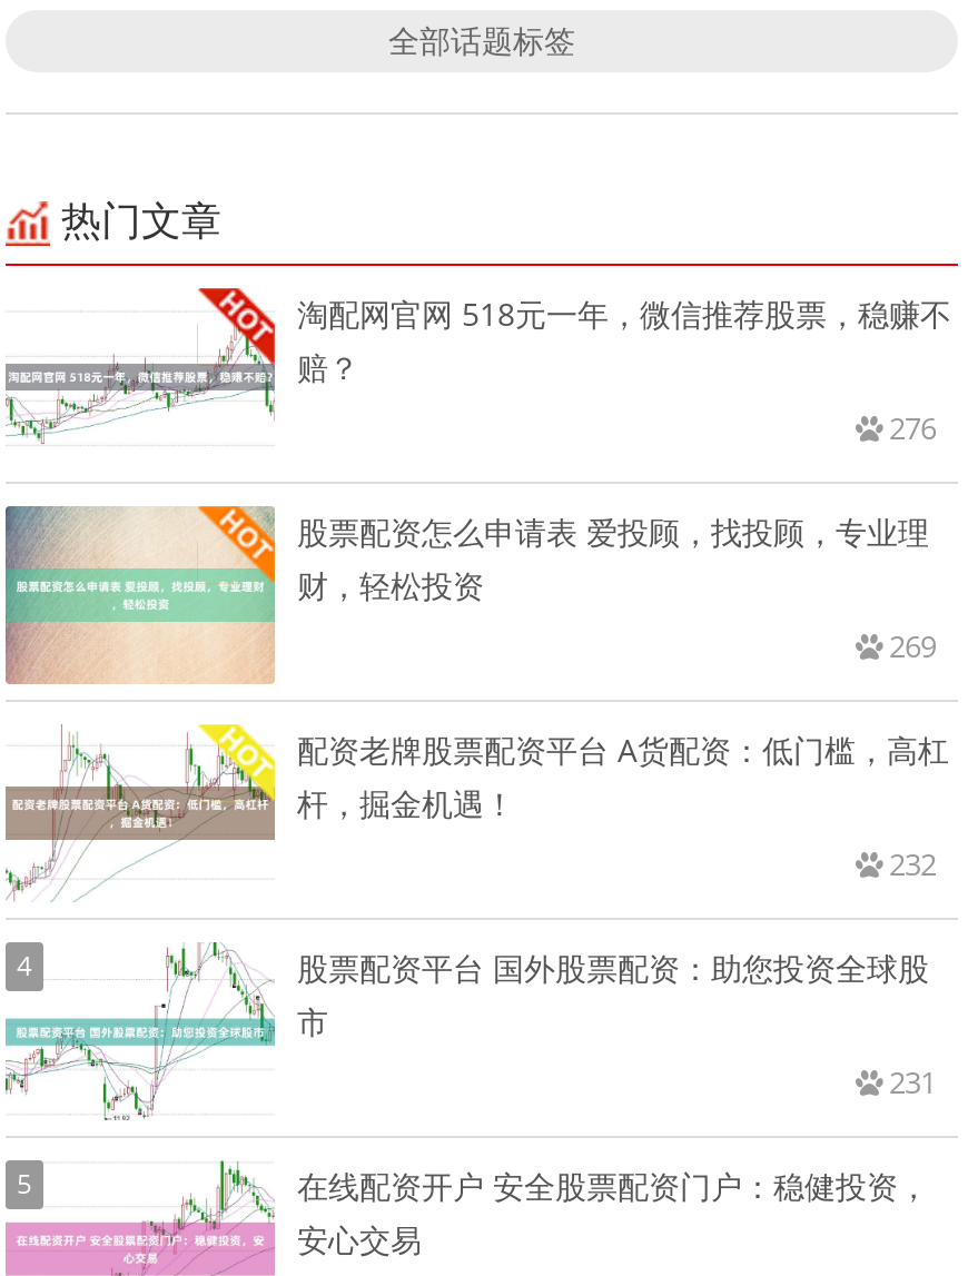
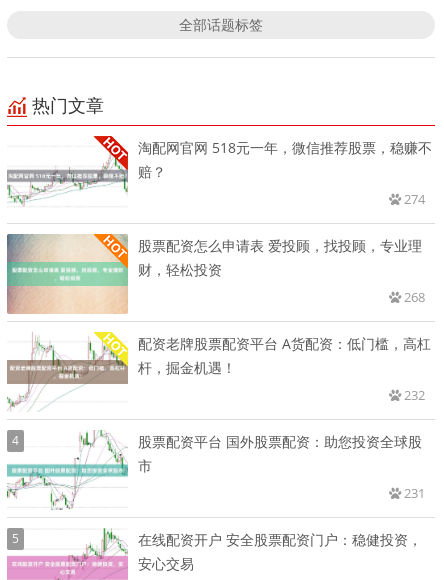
- 276
+ 274

- 269
+ 268
